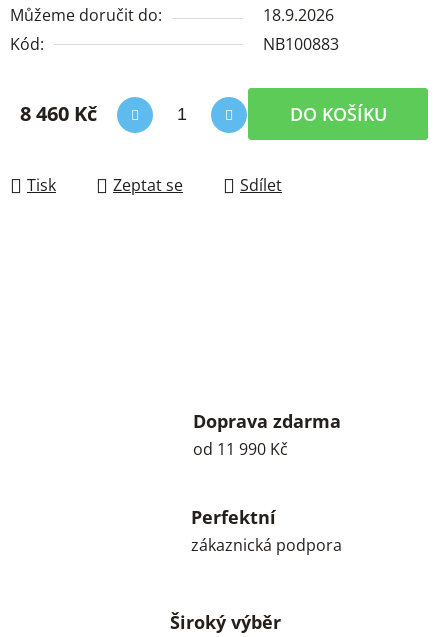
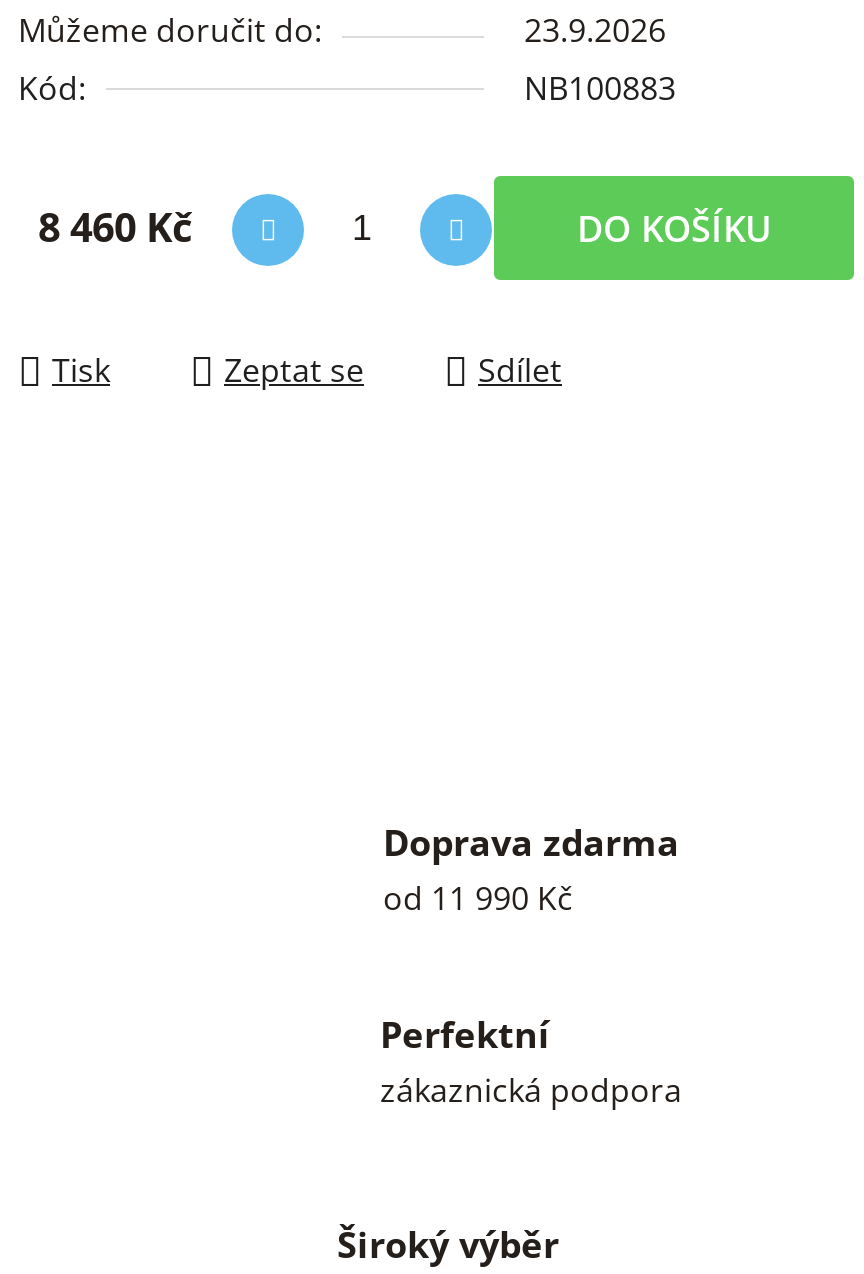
- 18.9.2026
+ 23.9.2026
